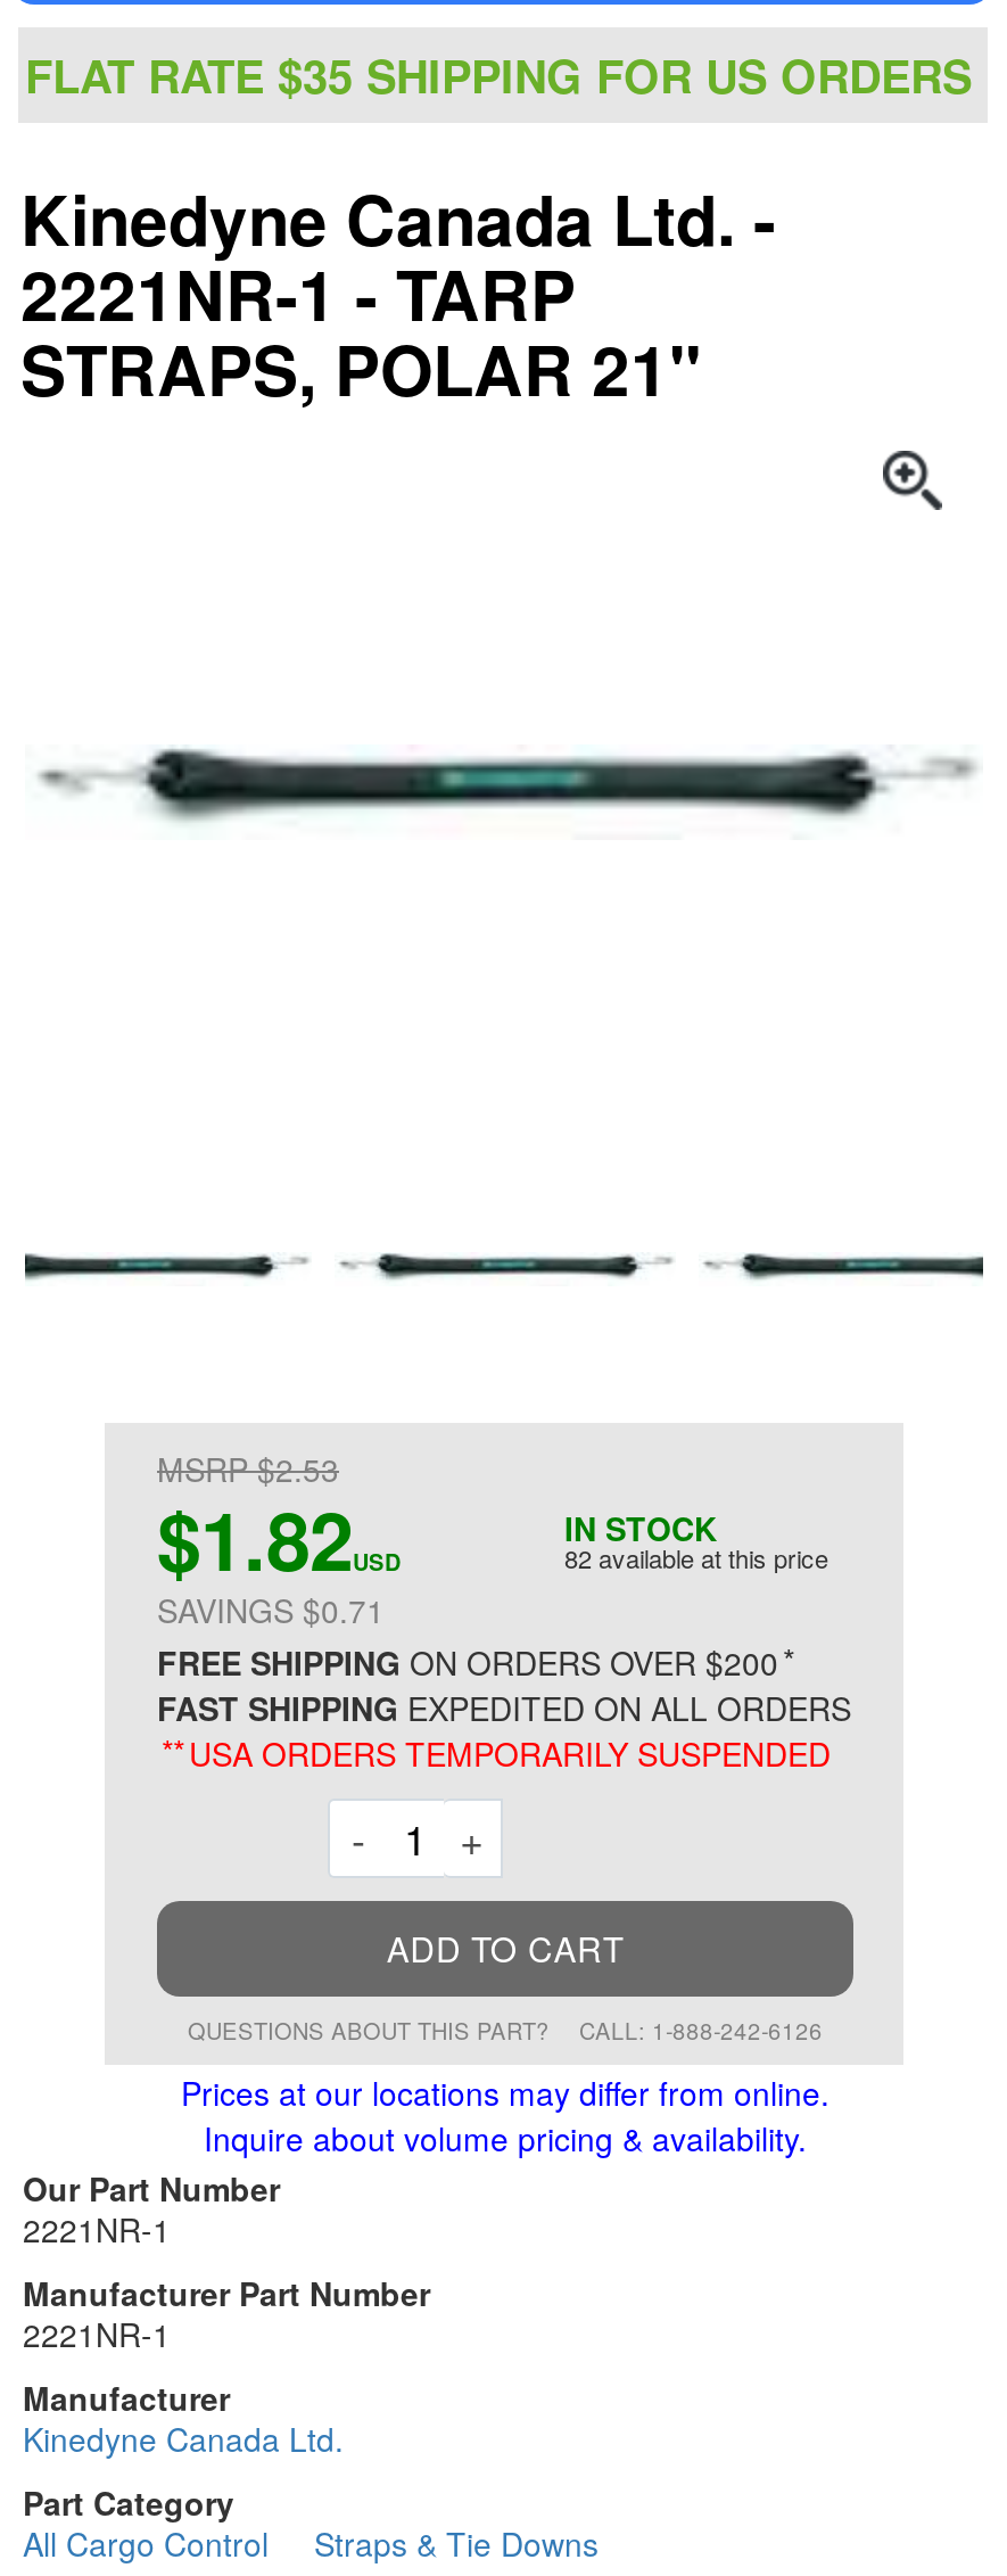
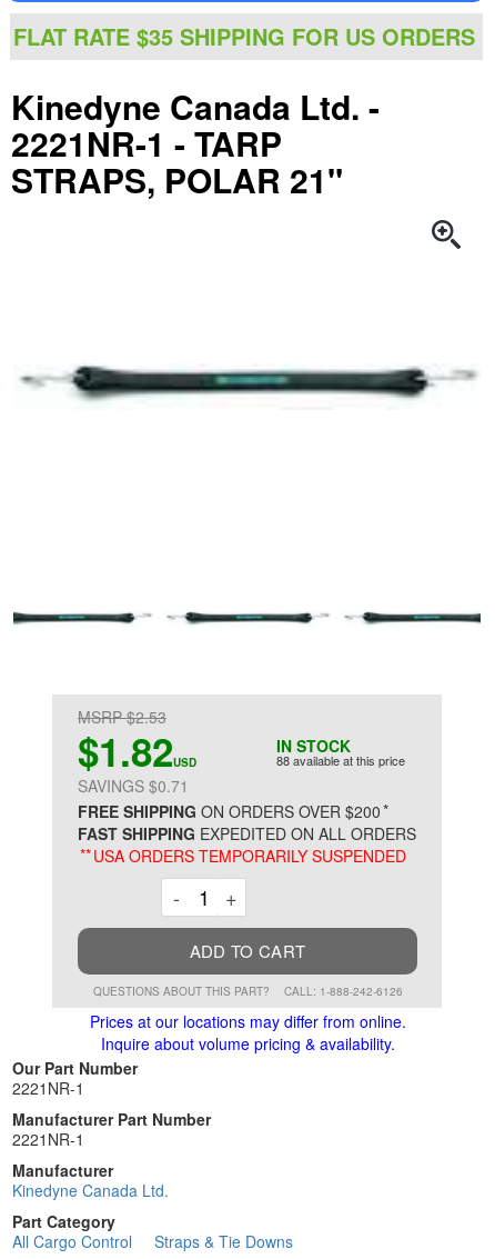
- 82 available at this price
+ 88 available at this price
